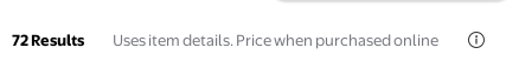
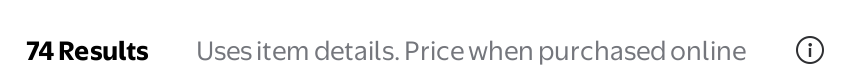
- 72 Results Uses item details. Price when purchased online
+ 74 Results Uses item details. Price when purchased online
